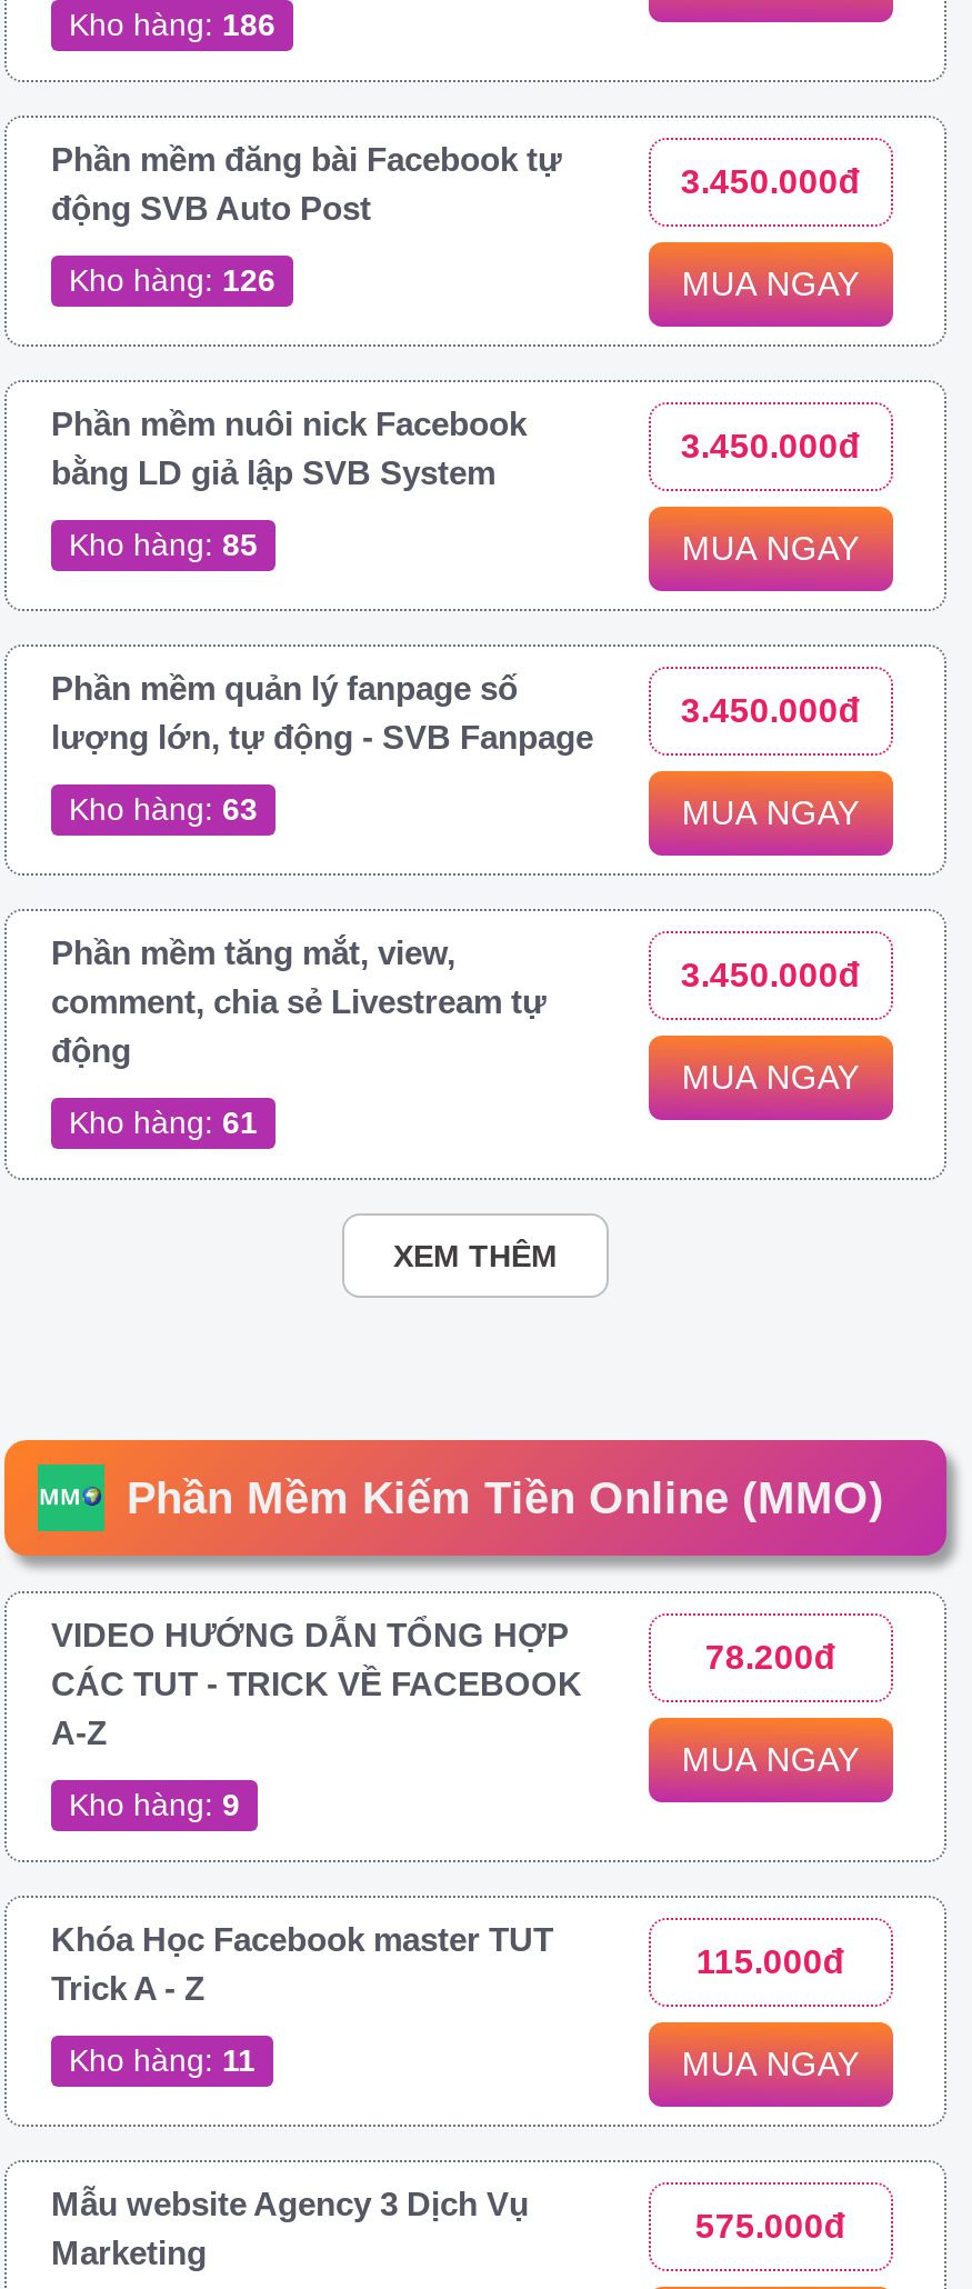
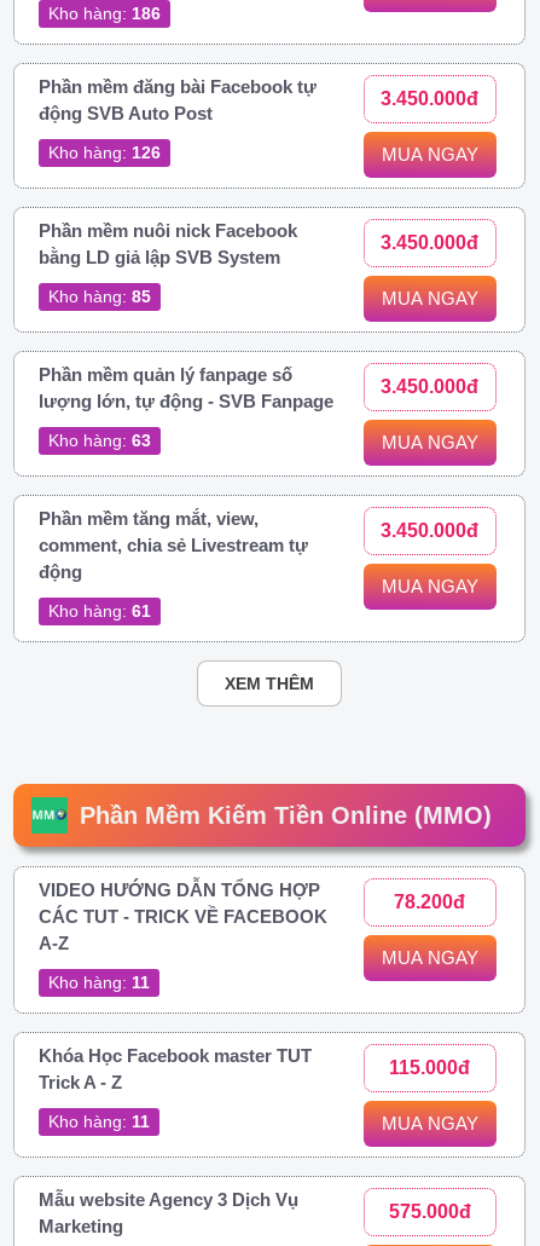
- Kho hàng: 9
+ Kho hàng: 11
